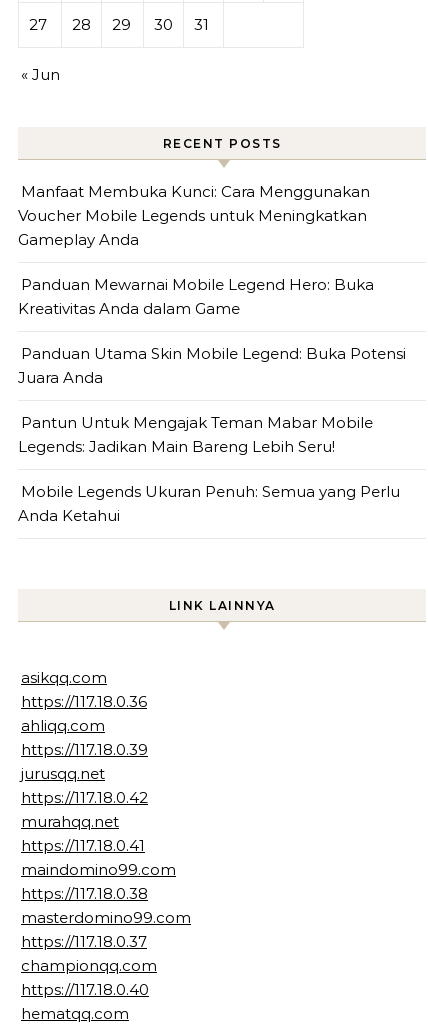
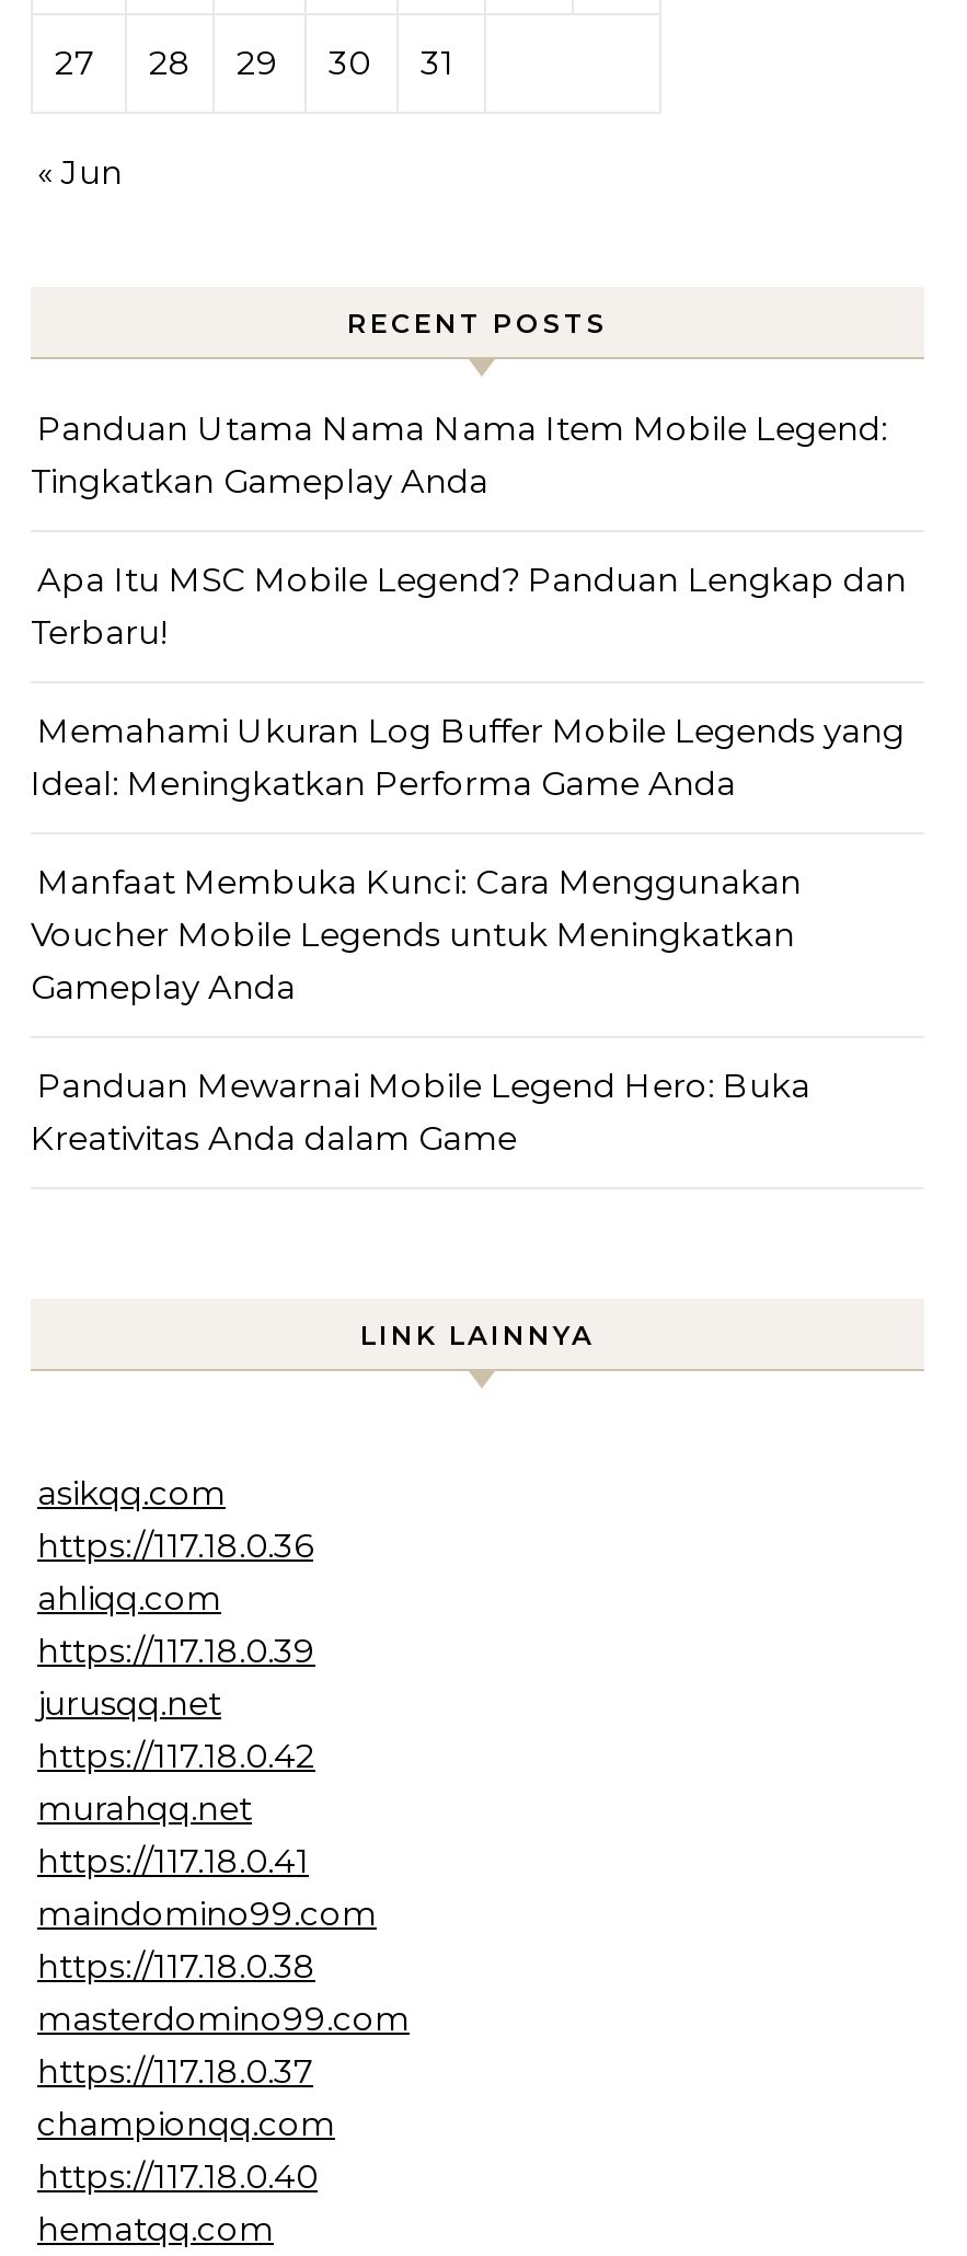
+ Panduan Utama Nama Nama Item Mobile Legend:
+ Tingkatkan Gameplay Anda
+ Apa Itu MSC Mobile Legend? Panduan Lengkap dan
+ Terbaru!
+ Memahami Ukuran Log Buffer Mobile Legends yang
+ Ideal: Meningkatkan Performa Game Anda

moved down: Manfaat Membuka Kunci: Cara Menggunakan | Voucher Mobile Legends untuk Meningkatkan | Gameplay Anda | Panduan Mewarnai Mobile Legend Hero: Buka | Kreativitas Anda dalam Game

- Panduan Utama Skin Mobile Legend: Buka Potensi
- Juara Anda
- Pantun Untuk Mengajak Teman Mabar Mobile
- Legends: Jadikan Main Bareng Lebih Seru!
- Mobile Legends Ukuran Penuh: Semua yang Perlu
- Anda Ketahui
